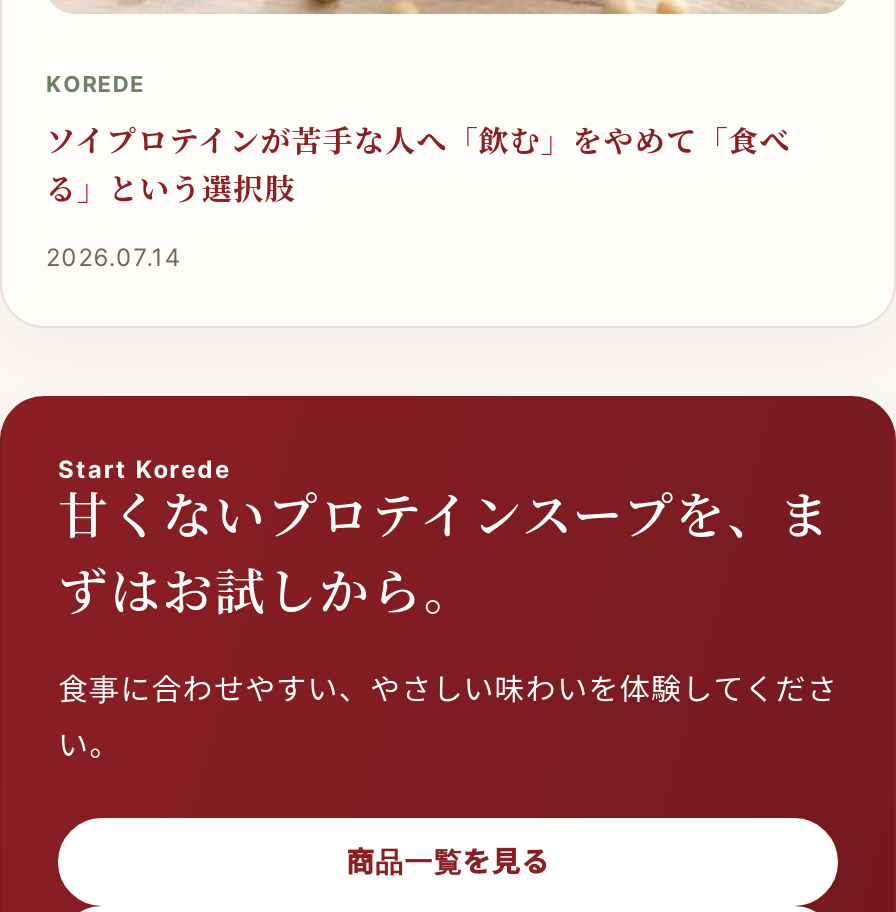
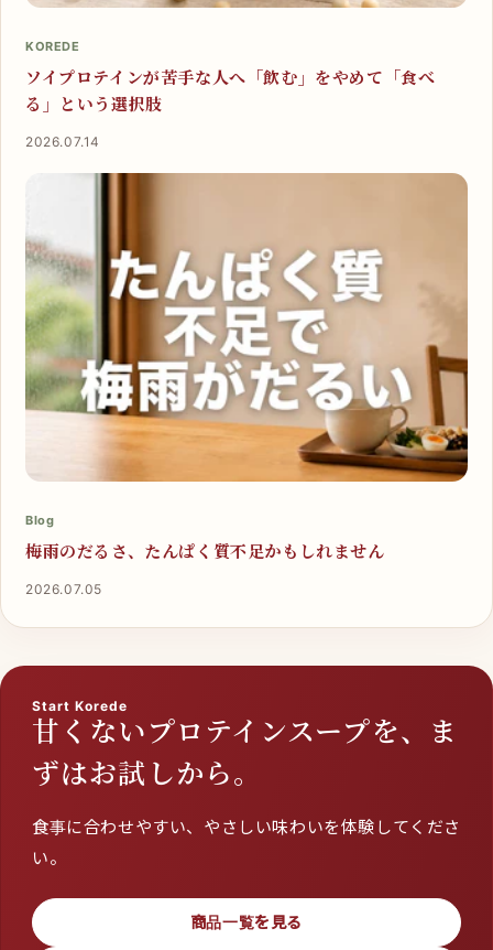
+ [image]
+ Blog
+ 梅雨のだるさ、たんぱく質不足かもしれません
+ 2026.07.05
